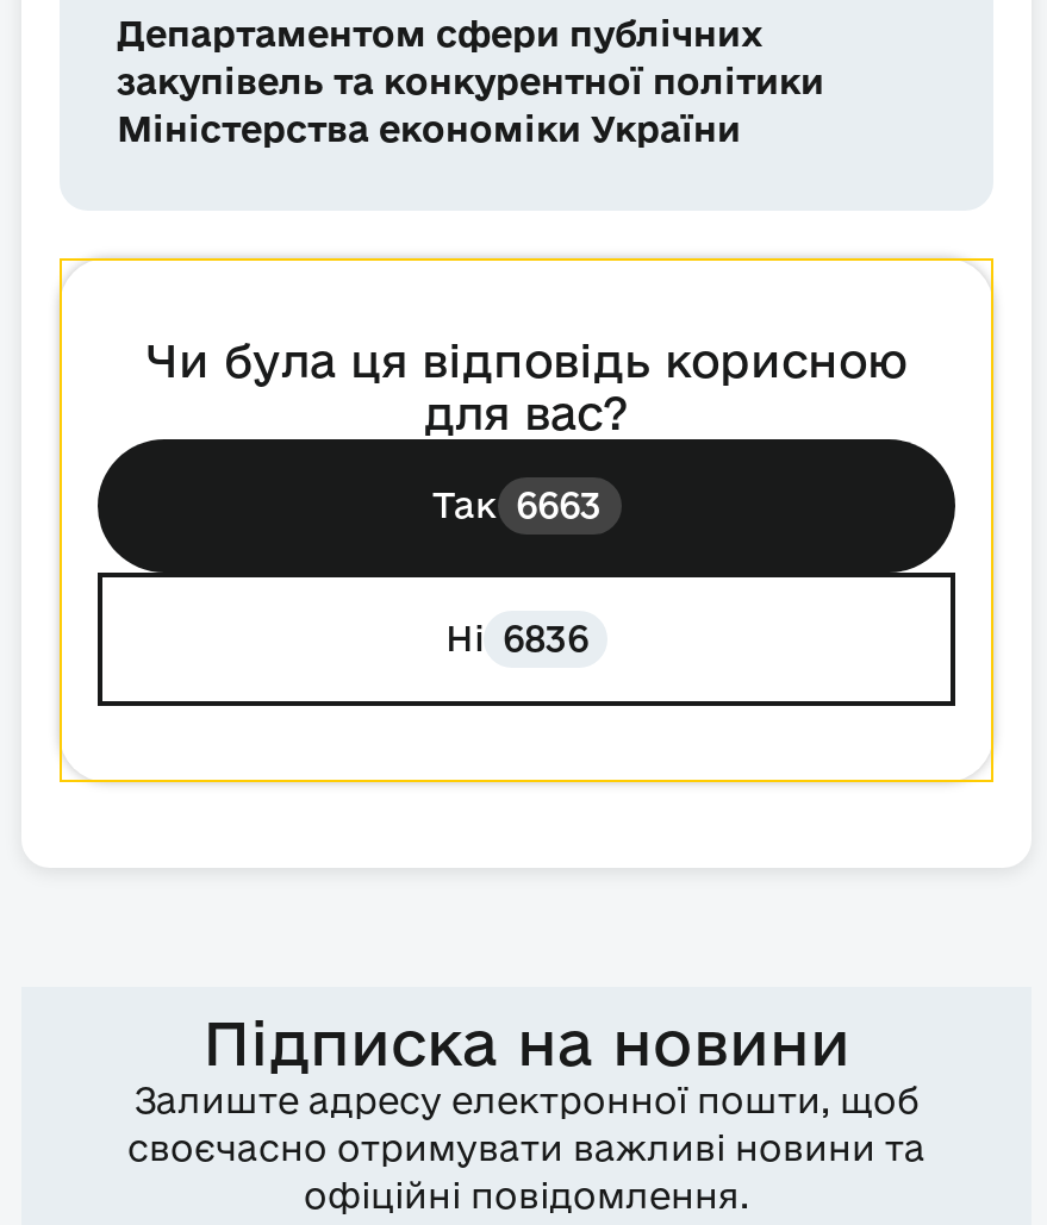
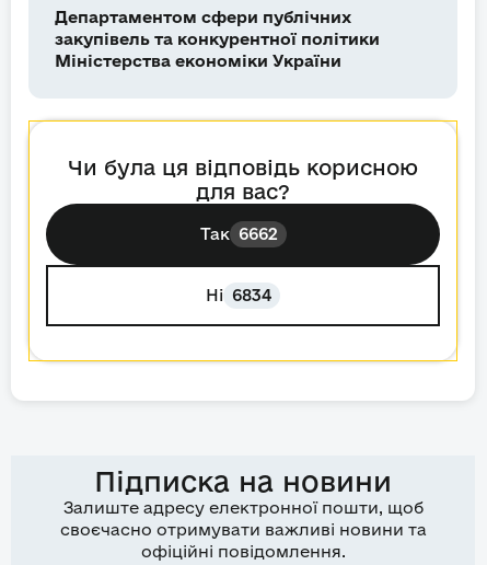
- Так 6663
+ Так 6662

- Ні 6836
+ Ні 6834
